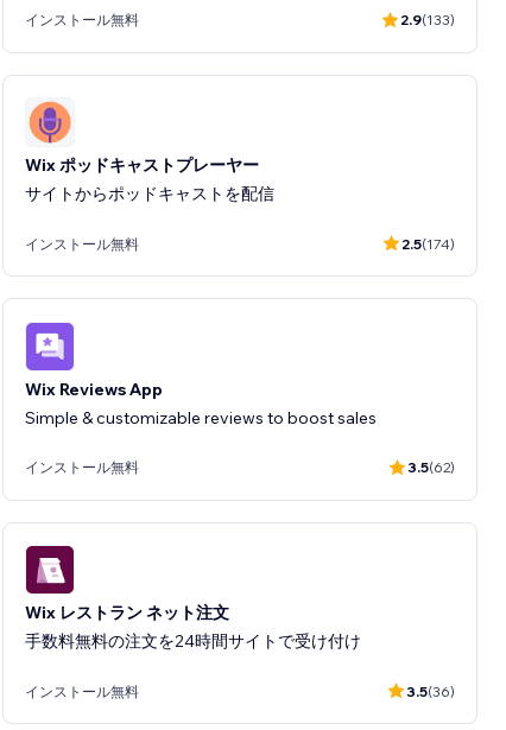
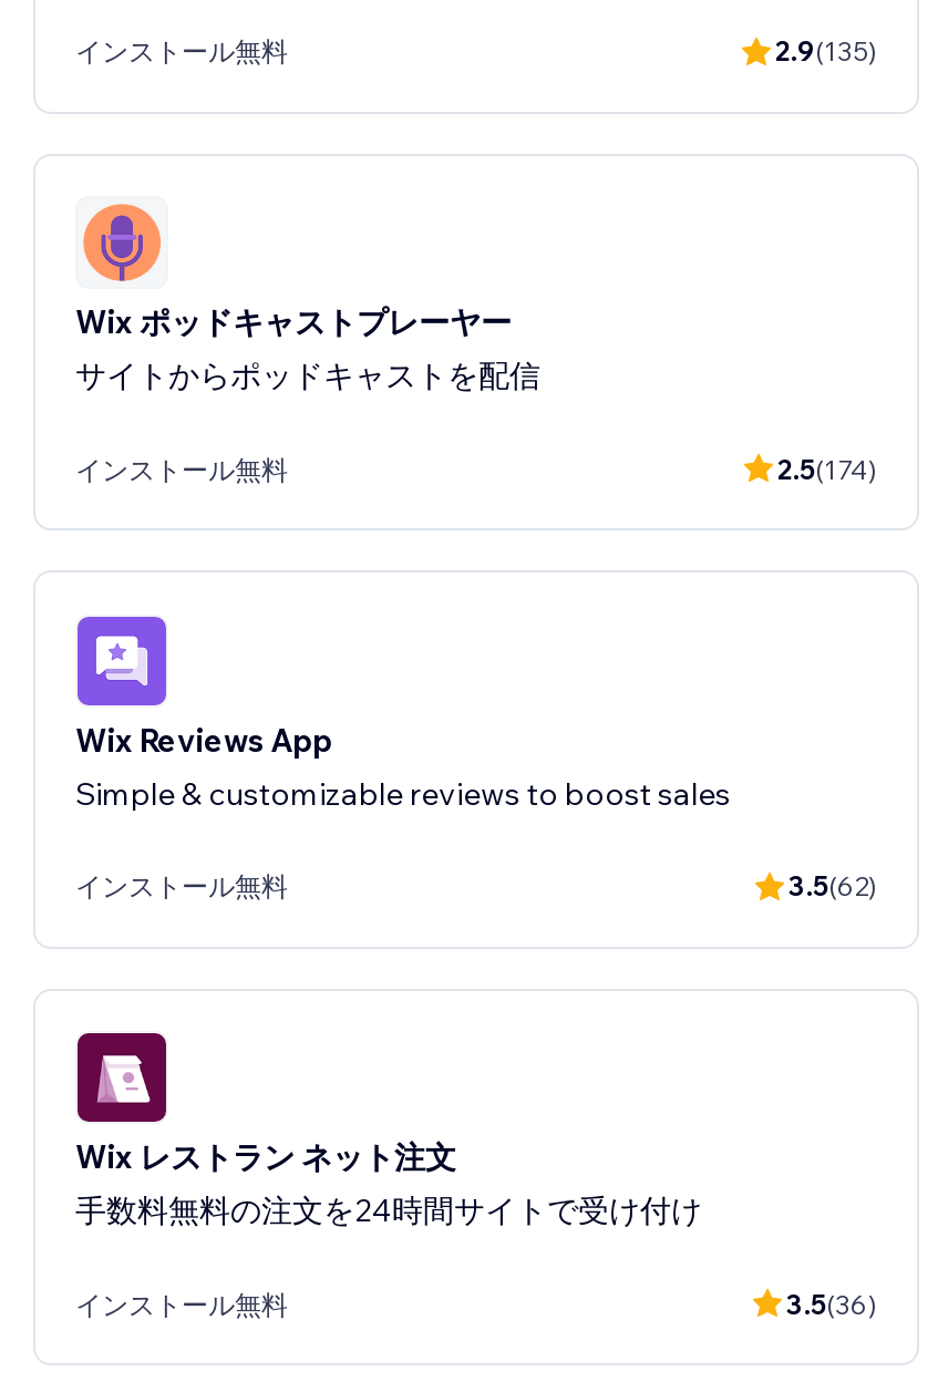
- 2.9(133)
+ 2.9(135)
